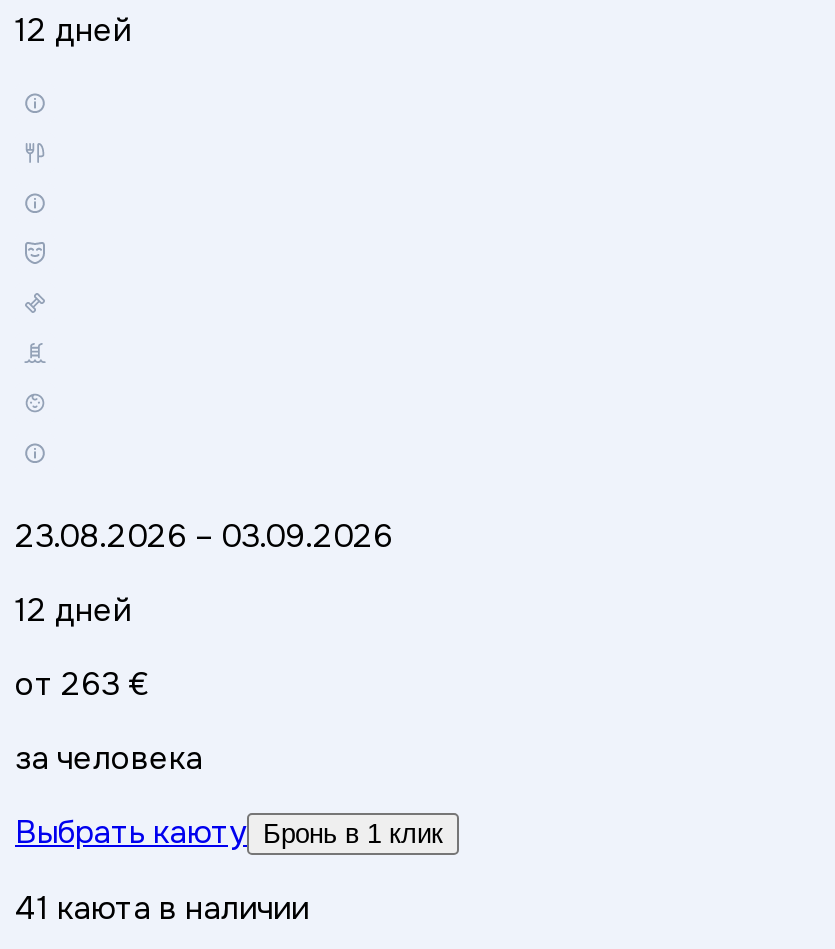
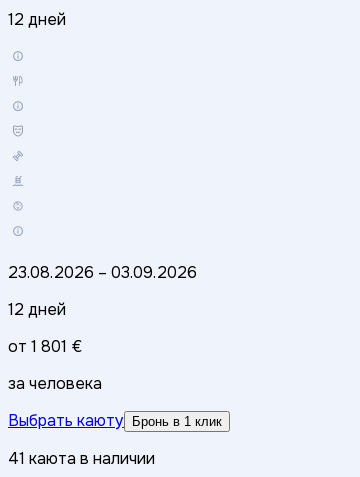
- от 263 €
+ от 1 801 €
